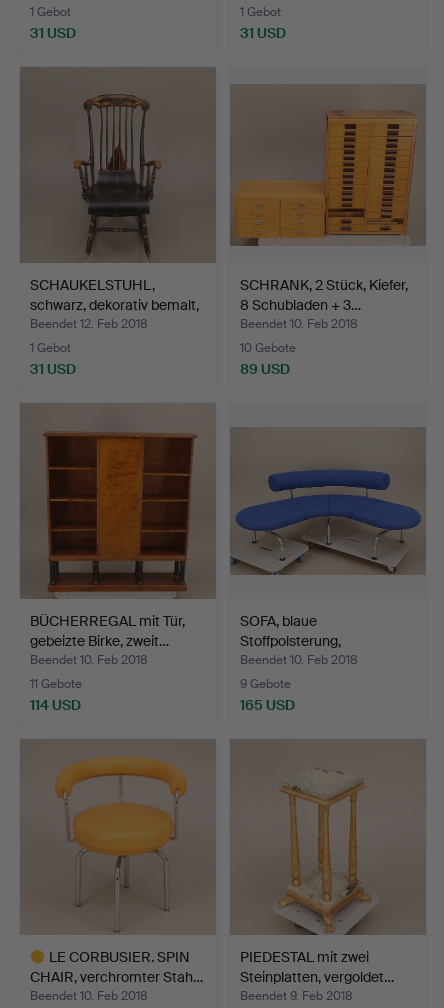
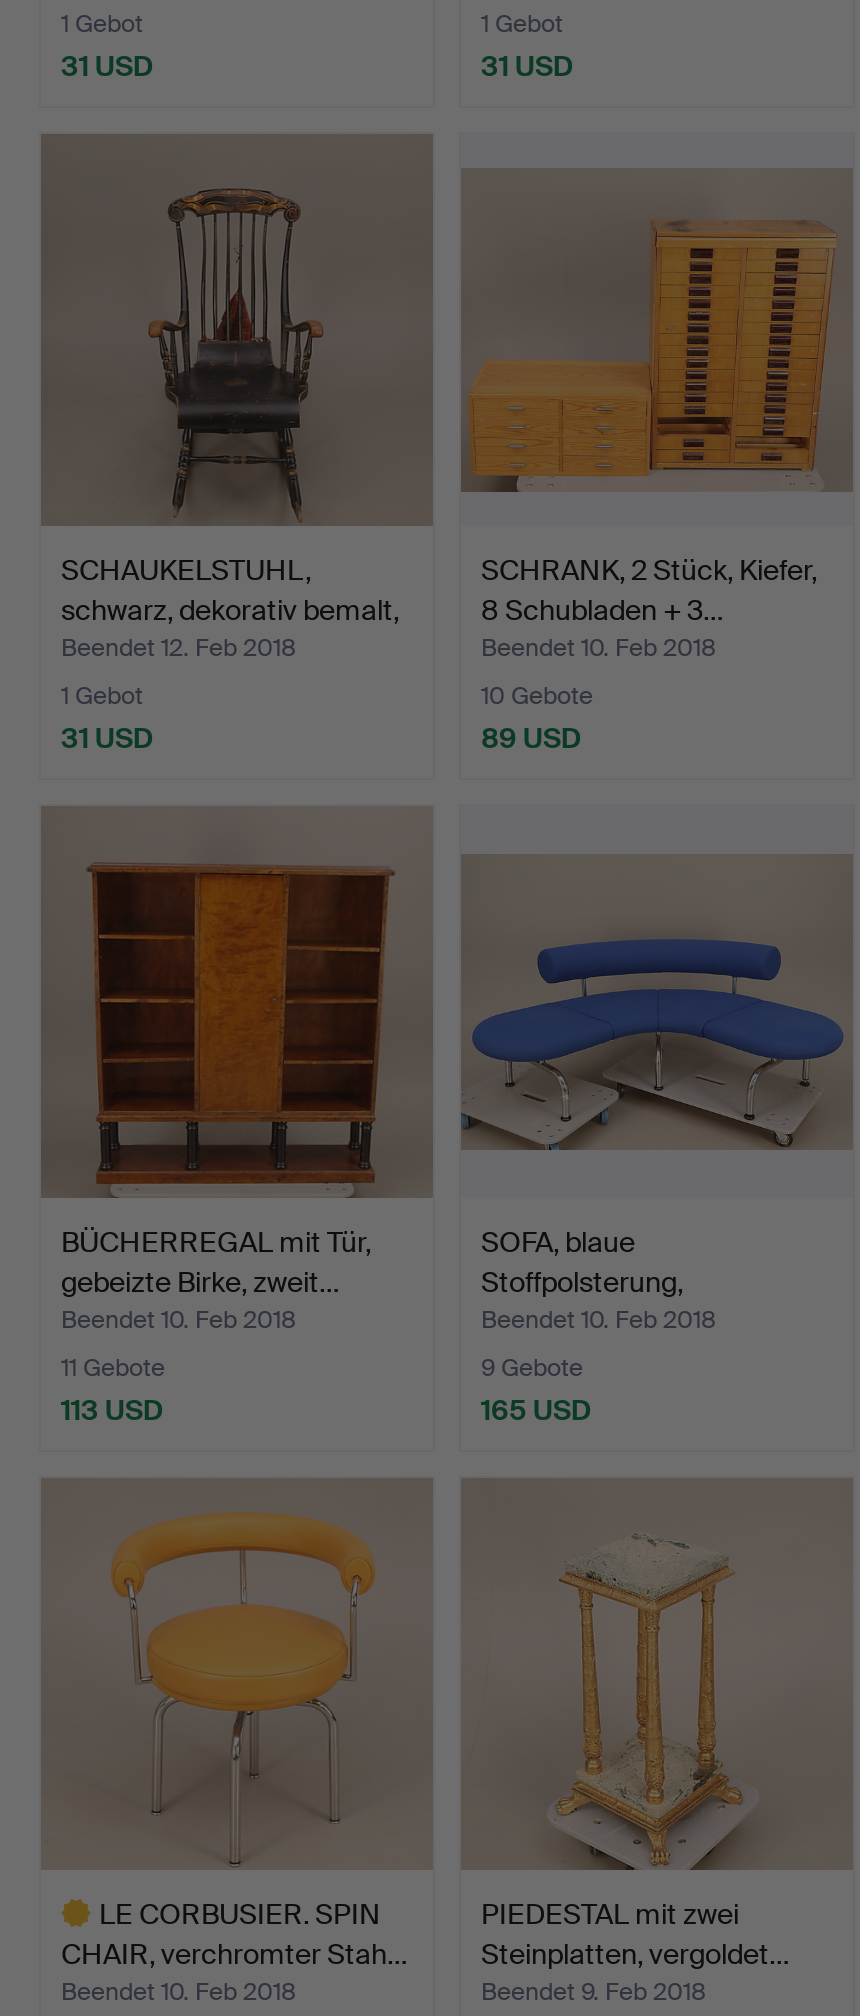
- 114 USD
+ 113 USD
